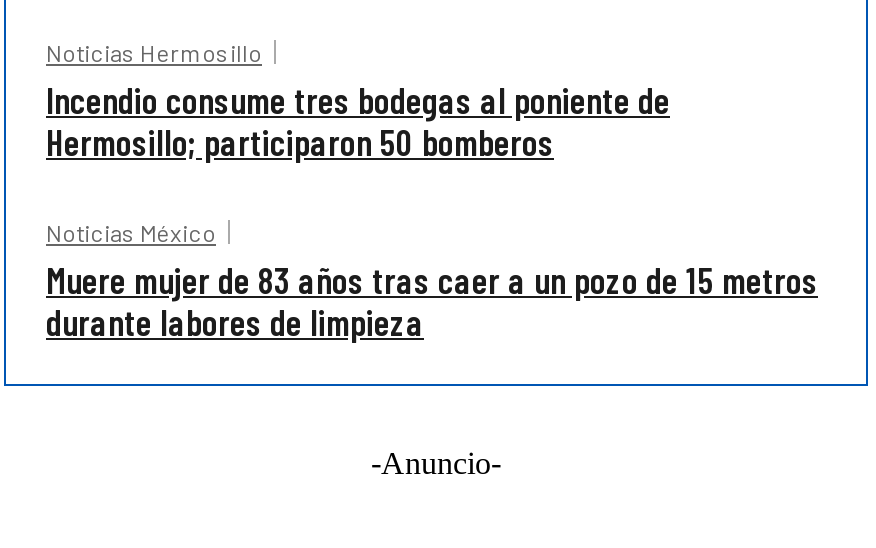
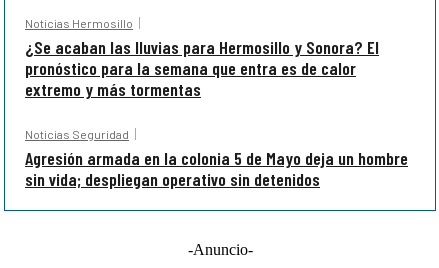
- Incendio consume tres bodegas al poniente de
- Hermosillo; participaron 50 bomberos
+ ¿Se acaban las lluvias para Hermosillo y Sonora? El
+ pronóstico para la semana que entra es de calor
+ extremo y más tormentas

- Noticias México
- Muere mujer de 83 años tras caer a un pozo de 15 metros
- durante labores de limpieza
+ Noticias Seguridad
+ Agresión armada en la colonia 5 de Mayo deja un hombre
+ sin vida; despliegan operativo sin detenidos
